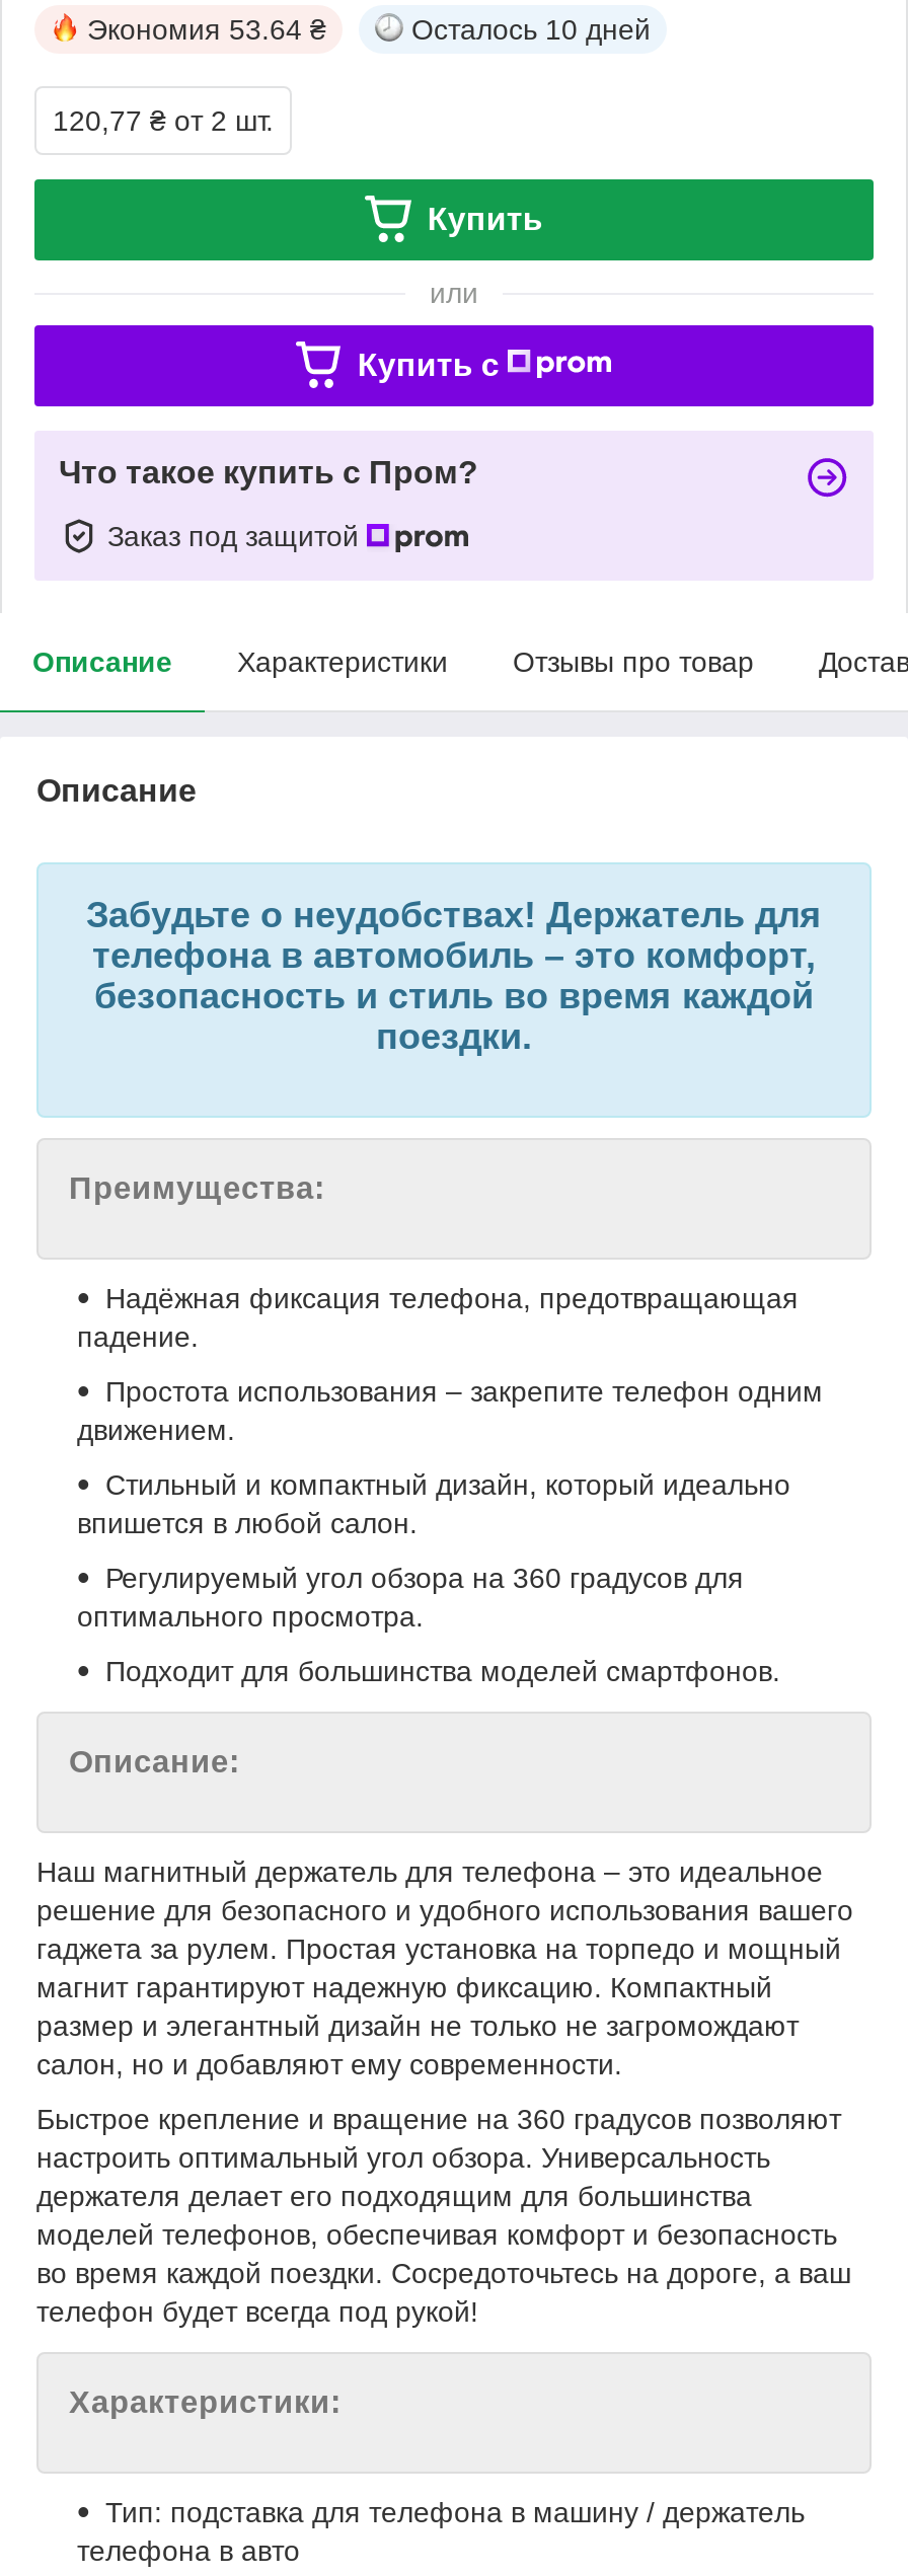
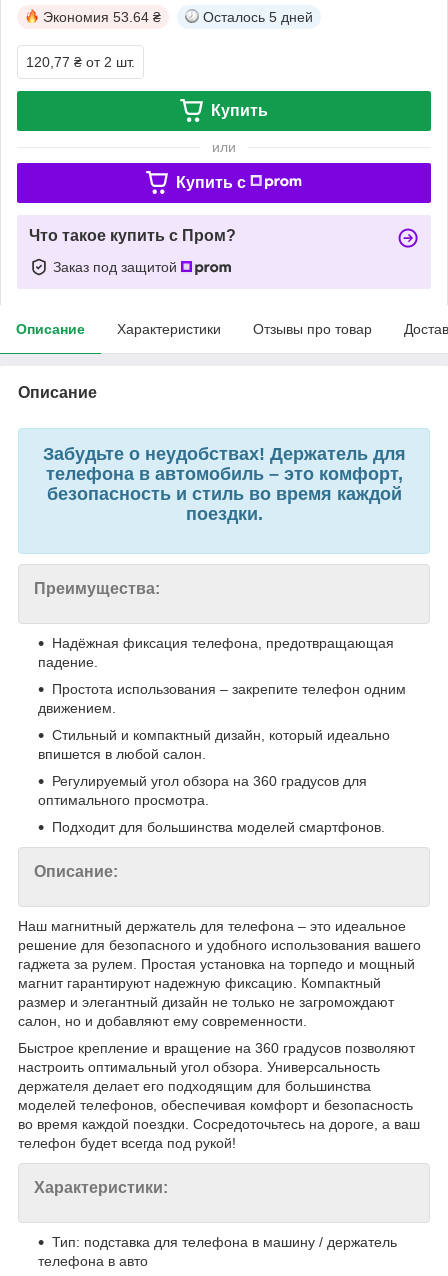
- Осталось 10 дней
+ Осталось 5 дней
